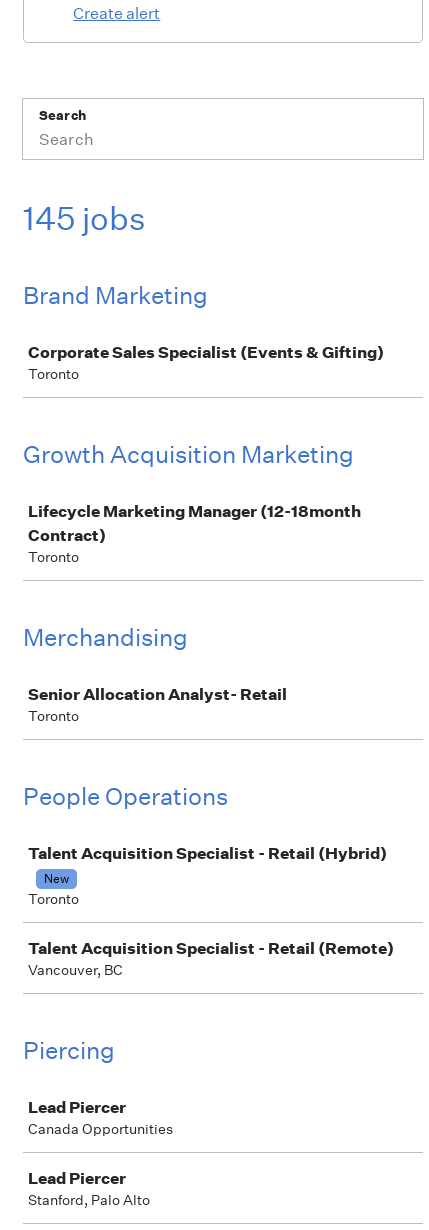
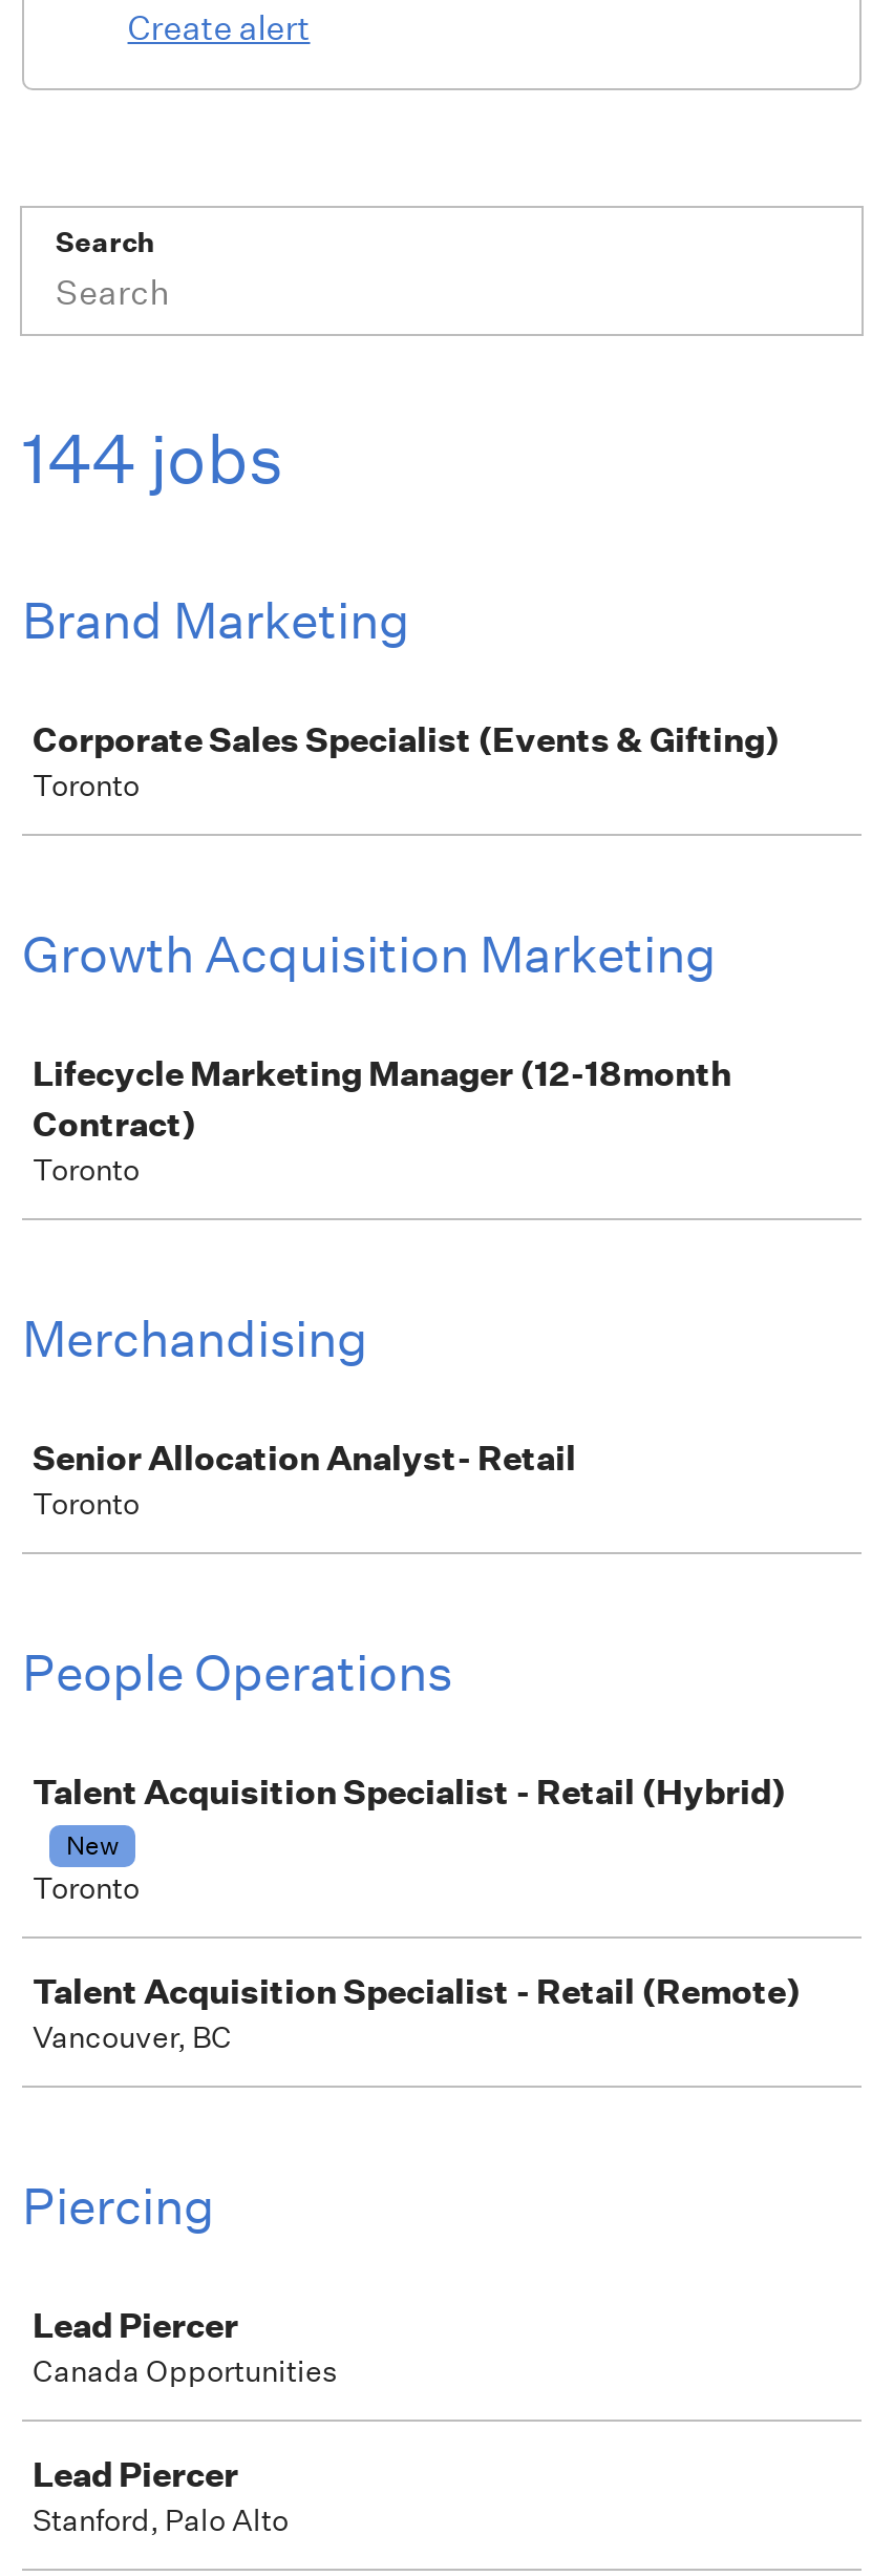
- 145 jobs
+ 144 jobs
